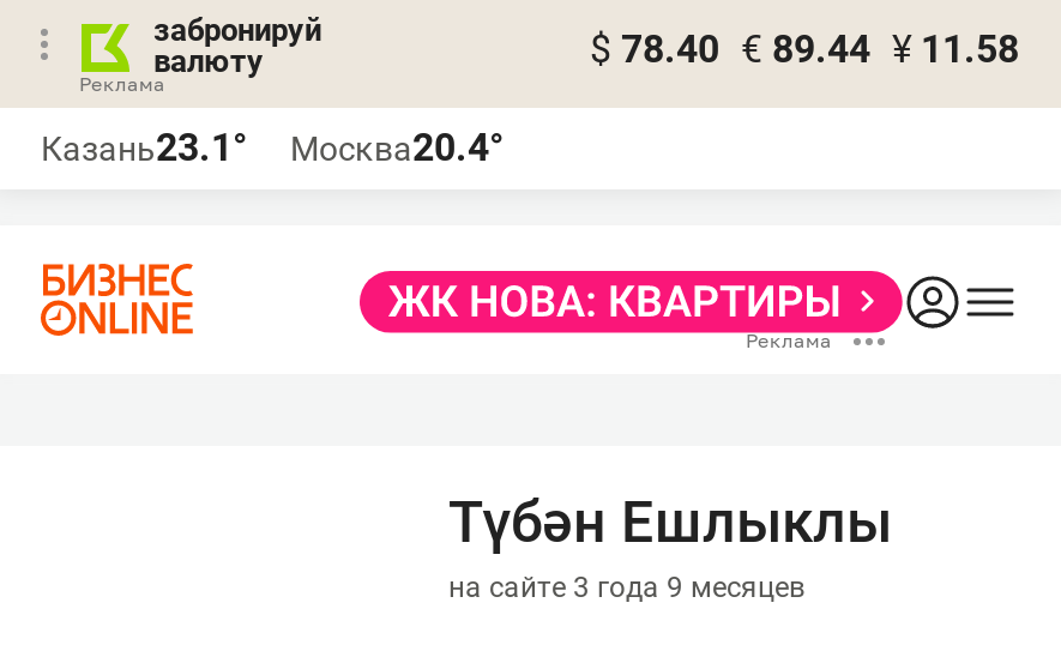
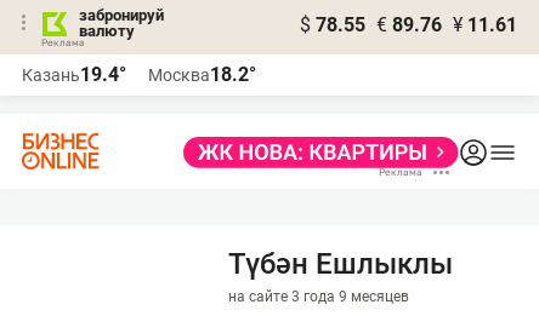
- $ 78.40 € 89.44 ¥ 11.58
+ $ 78.55 € 89.76 ¥ 11.61

- Казань23.1°
+ Казань19.4°

- Москва20.4°
+ Москва18.2°
